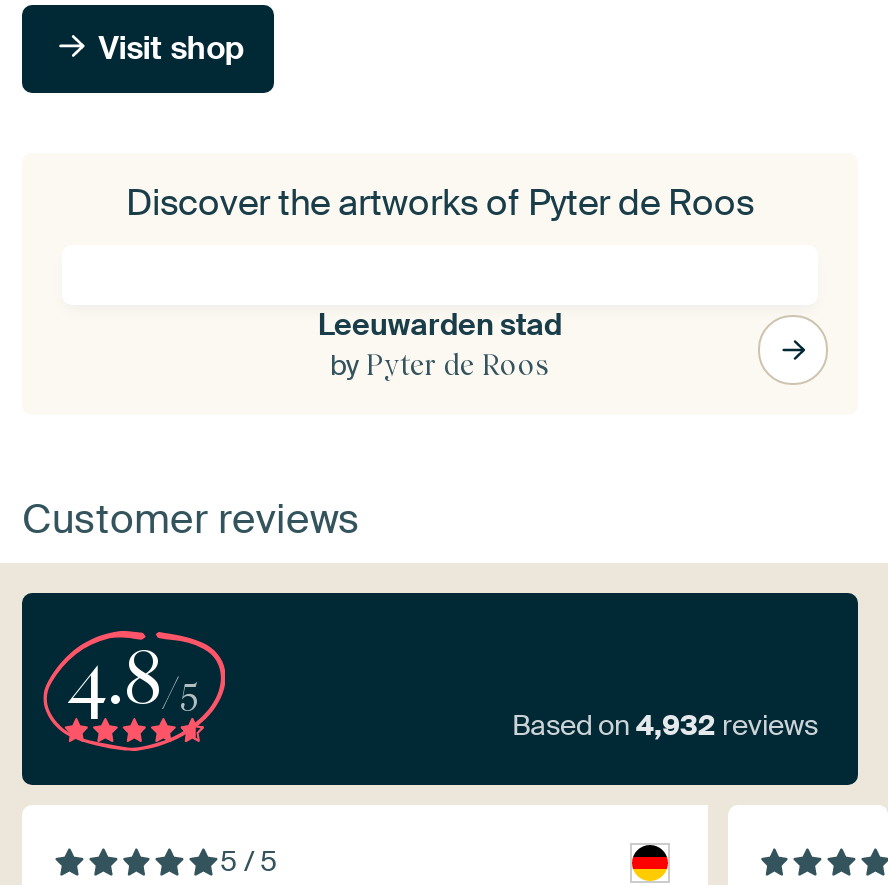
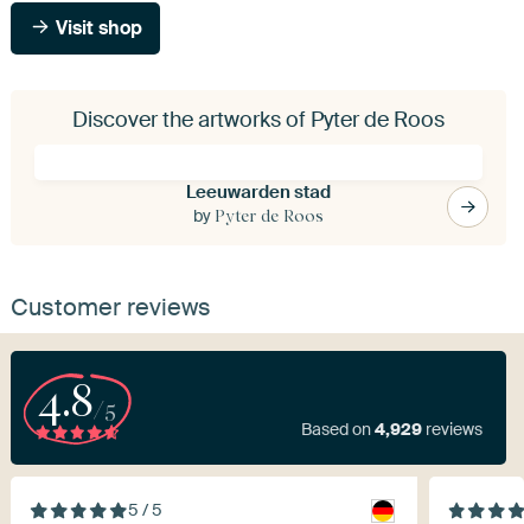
- Based on 4,932 reviews
+ Based on 4,929 reviews
